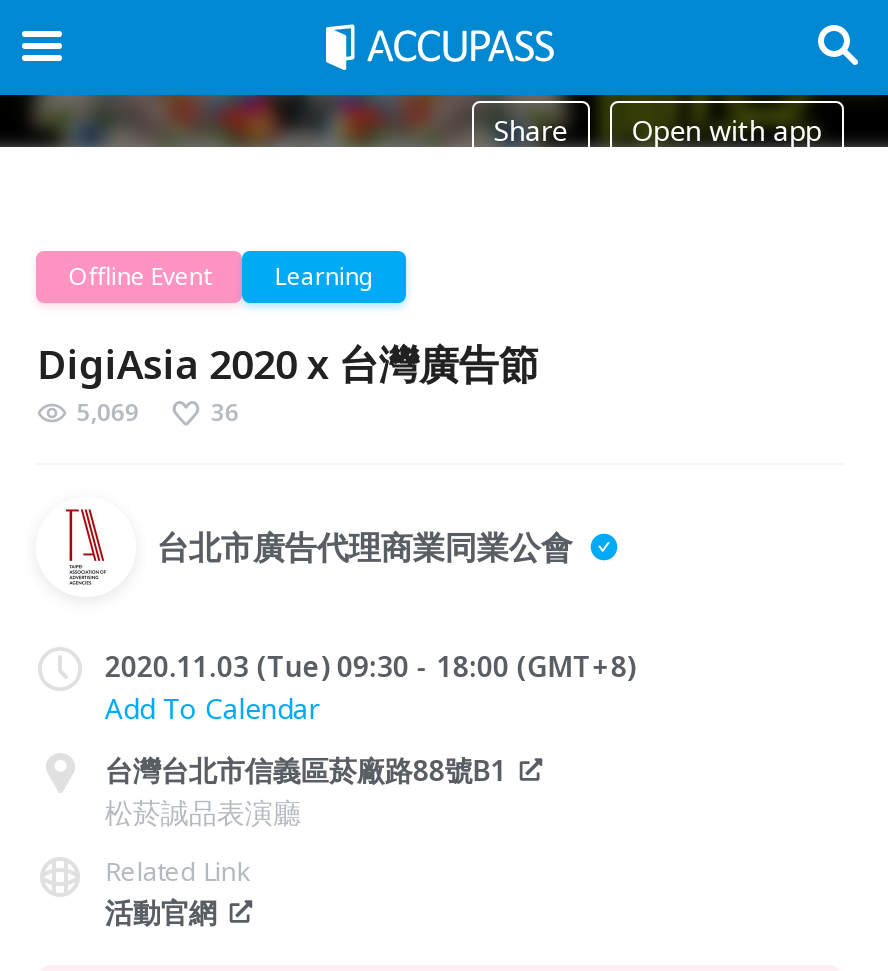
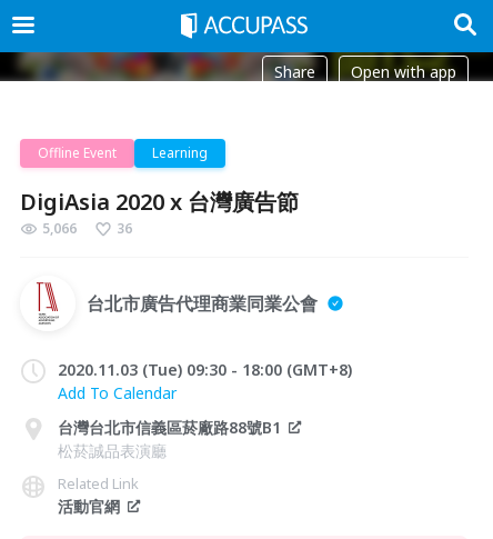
- 5,069
+ 5,066
